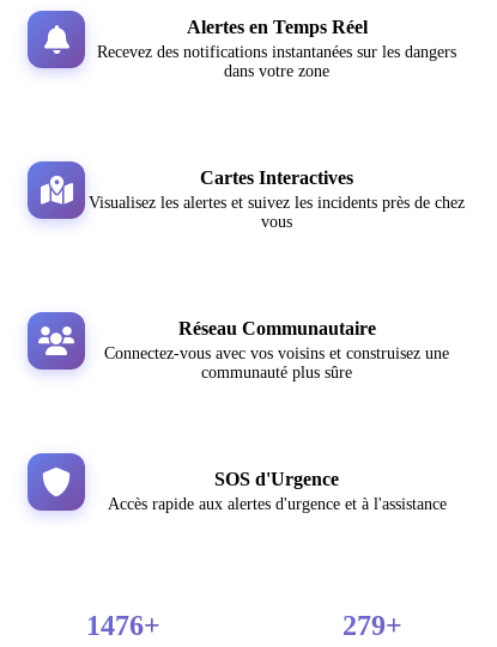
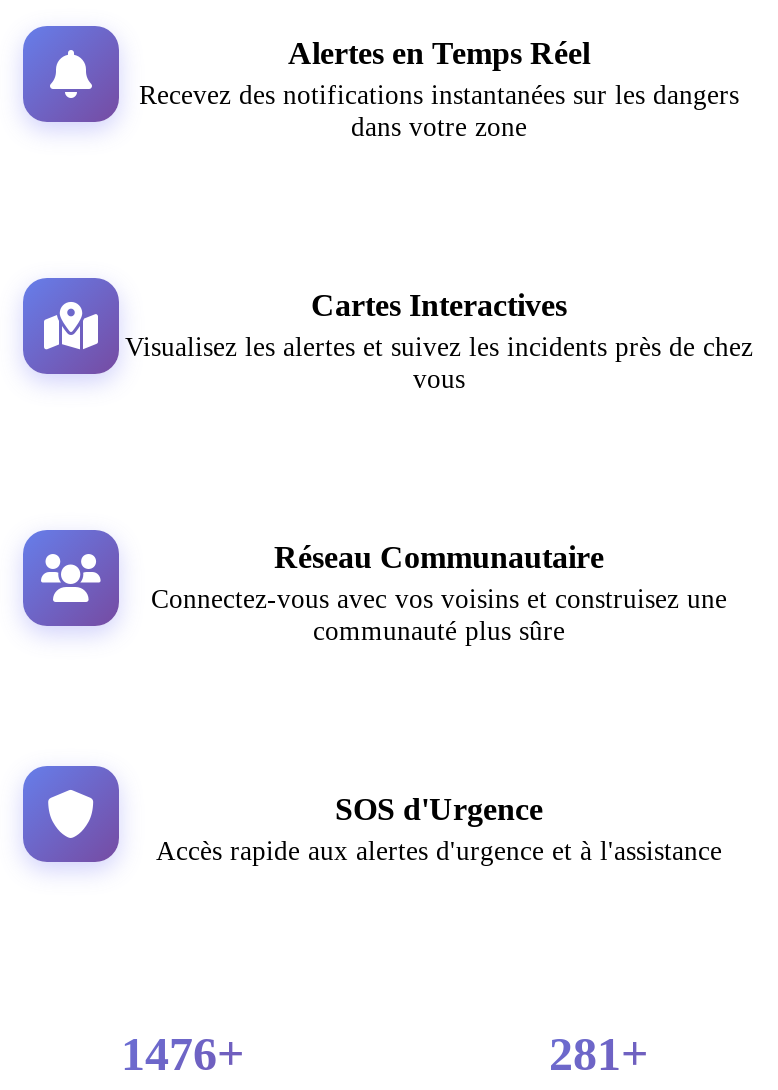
- 279+
+ 281+
